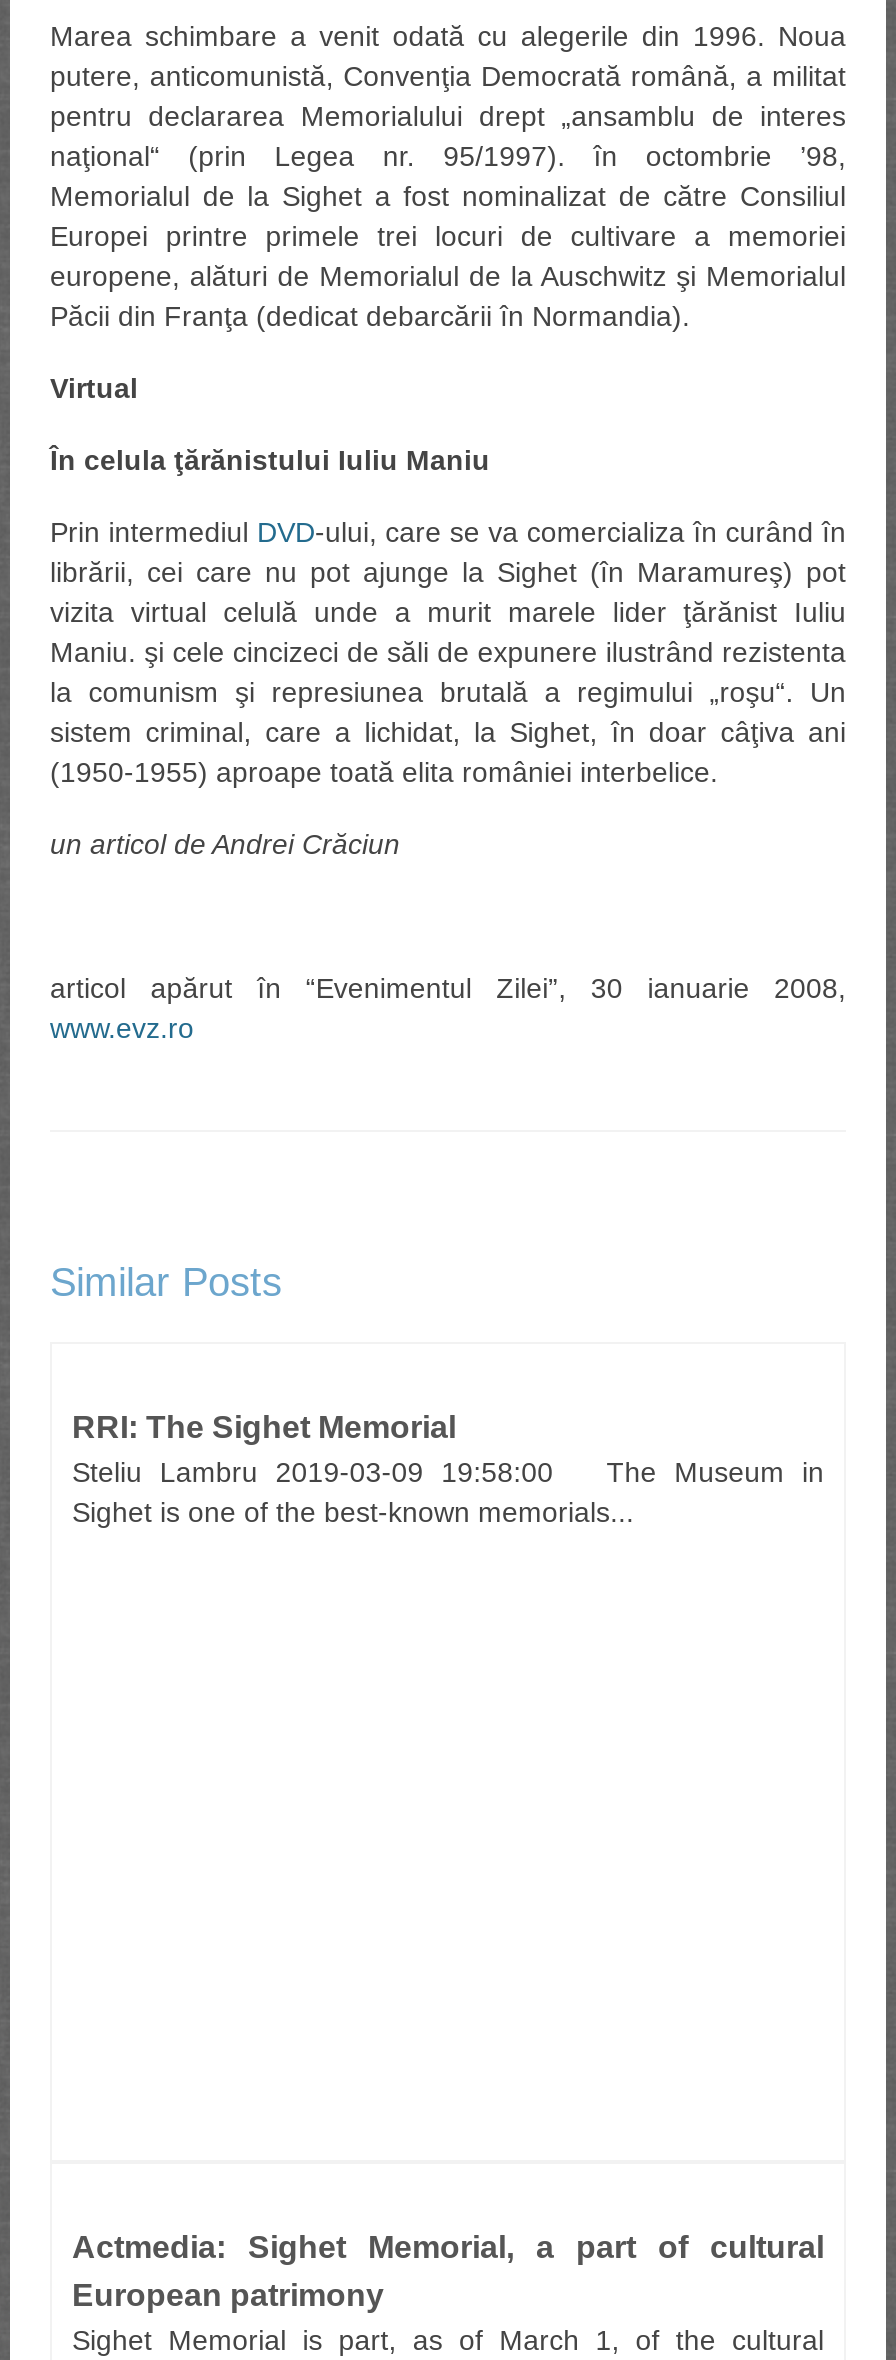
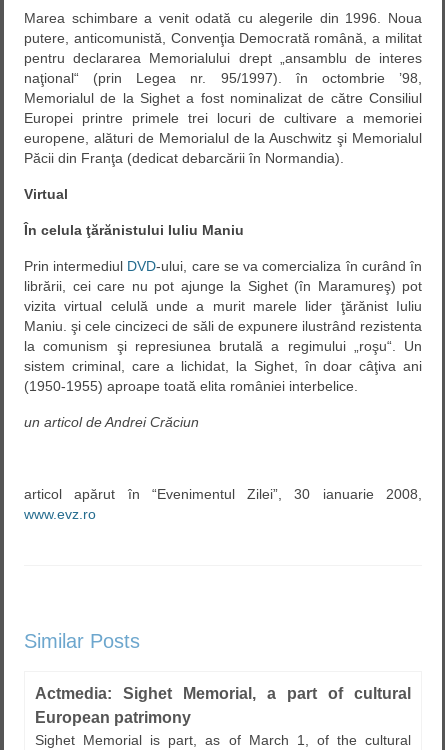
- RRI: The Sighet Memorial
- Steliu Lambru 2019-03-09 19:58:00 The Museum in
- Sighet is one of the best-known memorials...
